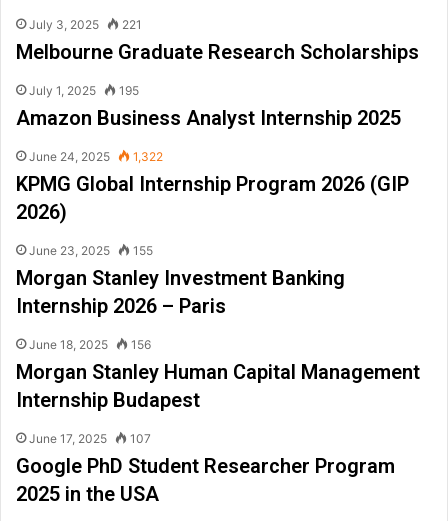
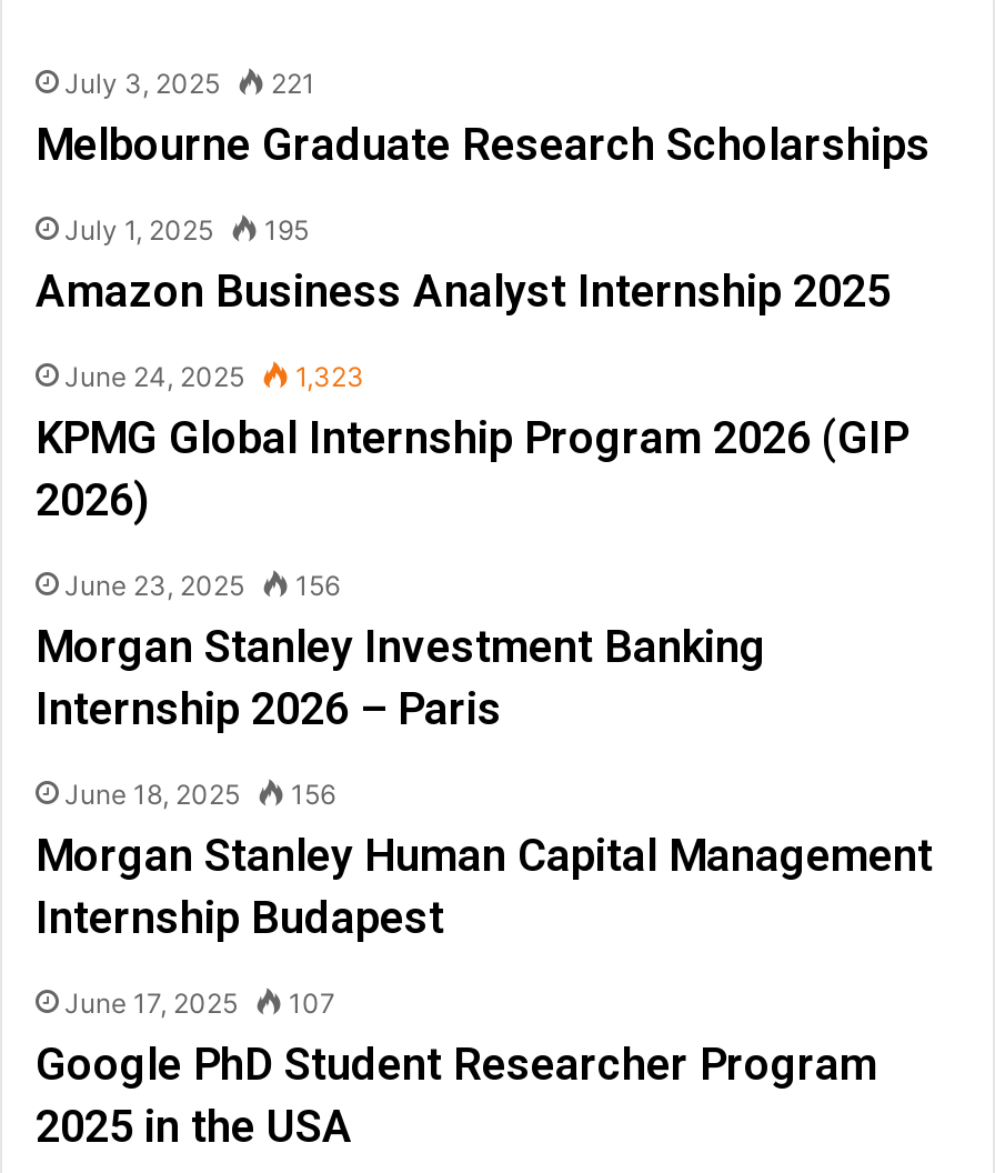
- June 24, 2025 1,322
+ June 24, 2025 1,323

- June 23, 2025 155
+ June 23, 2025 156
